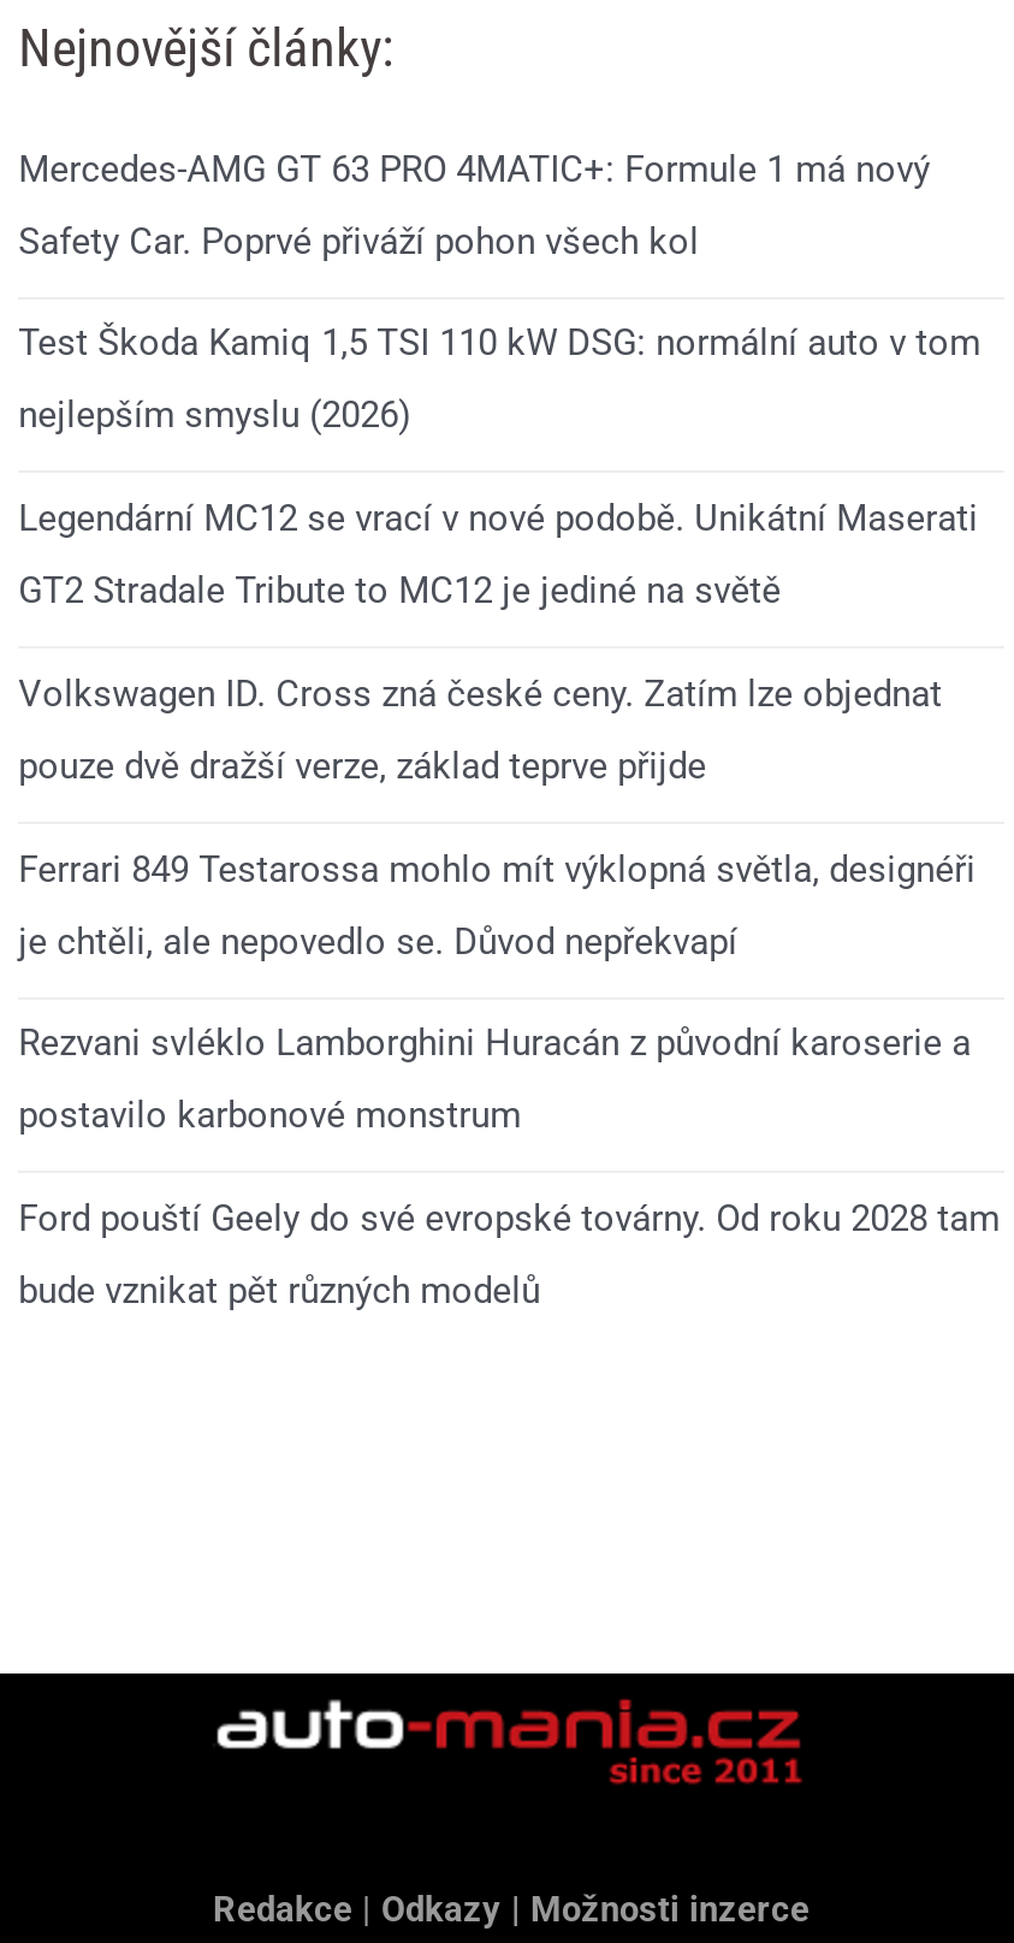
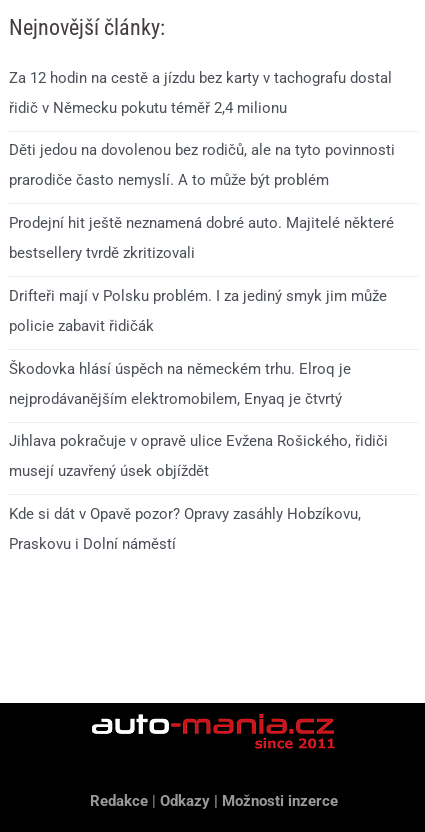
- Mercedes-AMG GT 63 PRO 4MATIC+: Formule 1 má nový
+ Za 12 hodin na cestě a jízdu bez karty v tachografu dostal

- Safety Car. Poprvé přiváží pohon všech kol
+ řidič v Německu pokutu téměř 2,4 milionu

- Test Škoda Kamiq 1,5 TSI 110 kW DSG: normální auto v tom
+ Děti jedou na dovolenou bez rodičů, ale na tyto povinnosti

- nejlepším smyslu (2026)
+ prarodiče často nemyslí. A to může být problém

- Legendární MC12 se vrací v nové podobě. Unikátní Maserati
+ Prodejní hit ještě neznamená dobré auto. Majitelé některé

- GT2 Stradale Tribute to MC12 je jediné na světě
+ bestsellery tvrdě zkritizovali

- Volkswagen ID. Cross zná české ceny. Zatím lze objednat
+ Drifteři mají v Polsku problém. I za jediný smyk jim může

- pouze dvě dražší verze, základ teprve přijde
+ policie zabavit řidičák

- Ferrari 849 Testarossa mohlo mít výklopná světla, designéři
+ Škodovka hlásí úspěch na německém trhu. Elroq je

- je chtěli, ale nepovedlo se. Důvod nepřekvapí
+ nejprodávanějším elektromobilem, Enyaq je čtvrtý

- Rezvani svléklo Lamborghini Huracán z původní karoserie a
+ Jihlava pokračuje v opravě ulice Evžena Rošického, řidiči

- postavilo karbonové monstrum
+ musejí uzavřený úsek objíždět

- Ford pouští Geely do své evropské továrny. Od roku 2028 tam
+ Kde si dát v Opavě pozor? Opravy zasáhly Hobzíkovu,

- bude vznikat pět různých modelů
+ Praskovu i Dolní náměstí
